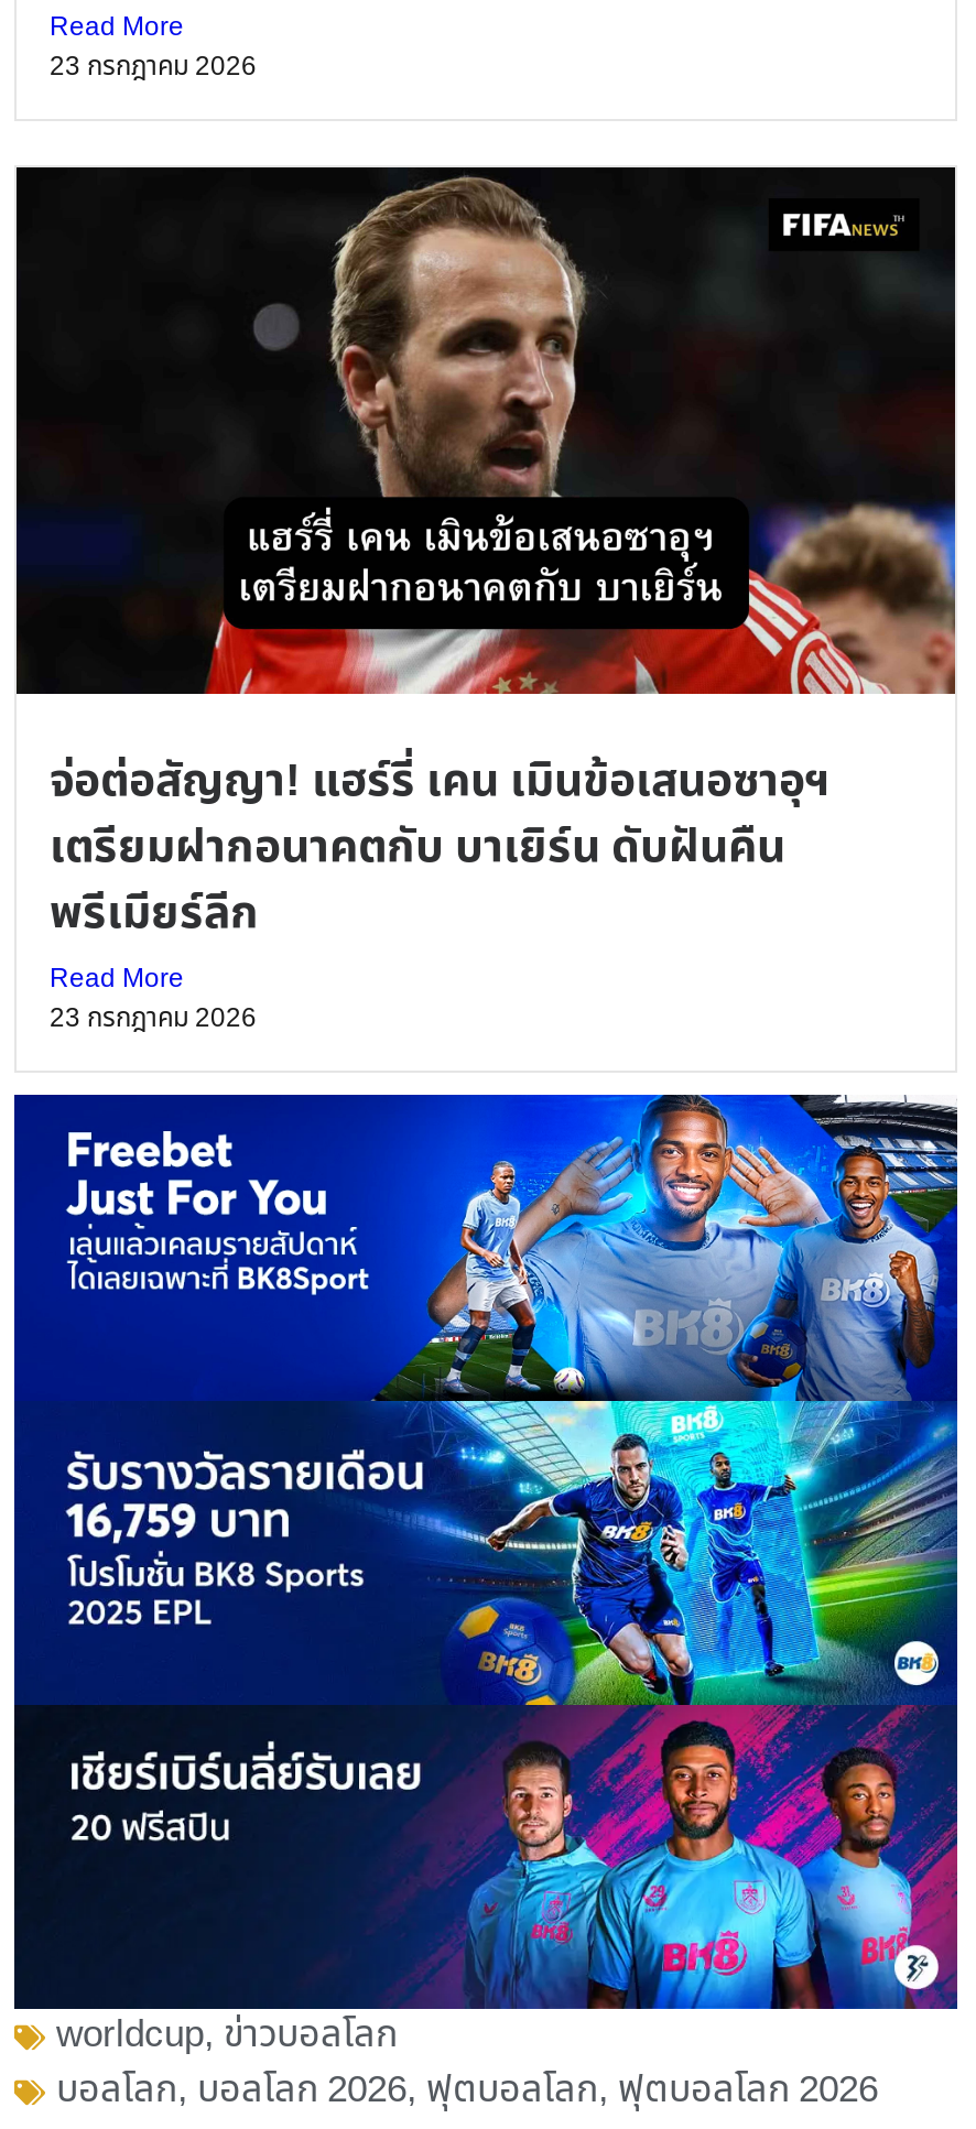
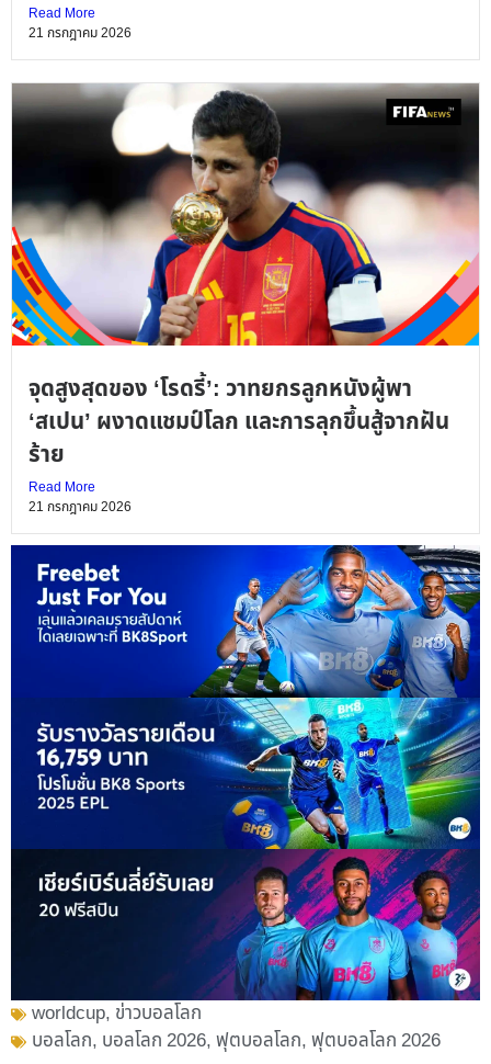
- 23 กรกฎาคม 2026
+ 21 กรกฎาคม 2026

- [image]
- จ่อต่อสัญญา! แฮร์รี่ เคน เมินข้อเสนอซาอุฯ
- เตรียมฝากอนาคตกับ บาเยิร์น ดับฝันคืน
- พรีเมียร์ลีก
+ [image]
+ จุดสูงสุดของ ‘โรดรี้’: วาทยกรลูกหนังผู้พา
+ ‘สเปน’ ผงาดแชมป์โลก และการลุกขึ้นสู้จากฝัน
+ ร้าย

- 23 กรกฎาคม 2026
+ 21 กรกฎาคม 2026
